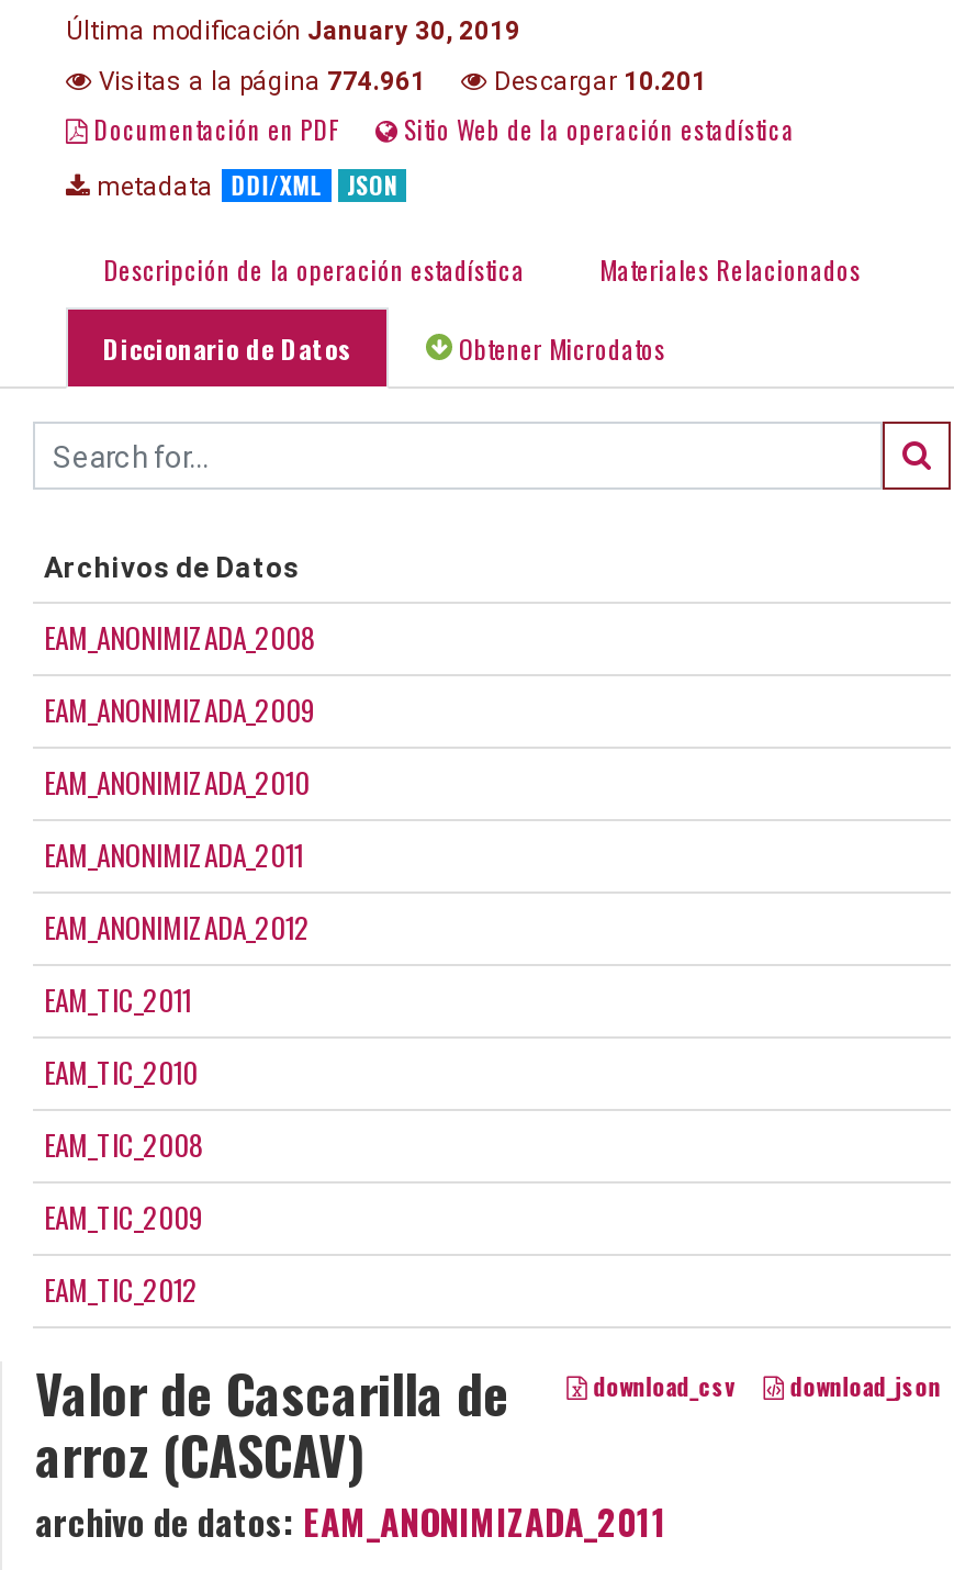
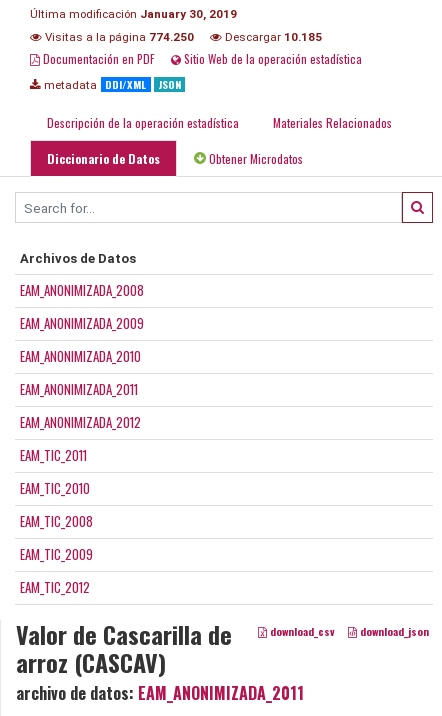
- Visitas a la página 774.961
+ Visitas a la página 774.250

- Descargar 10.201
+ Descargar 10.185
